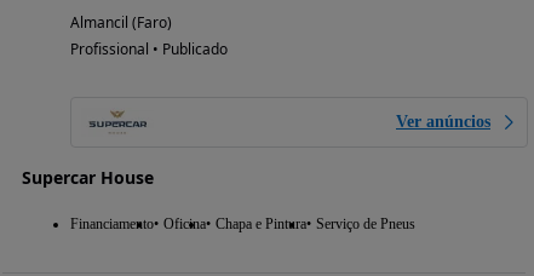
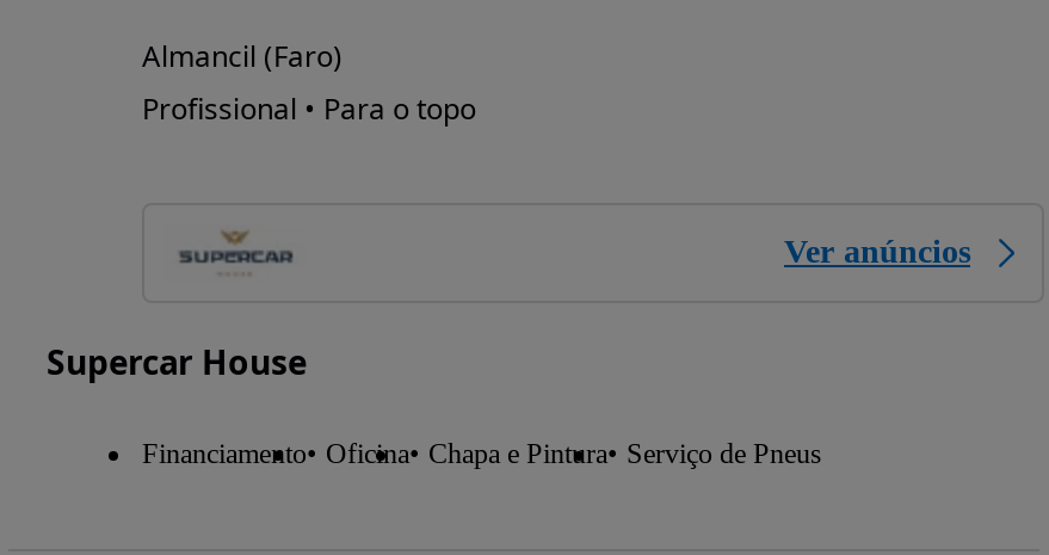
- Profissional • Publicado
+ Profissional • Para o topo
